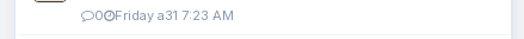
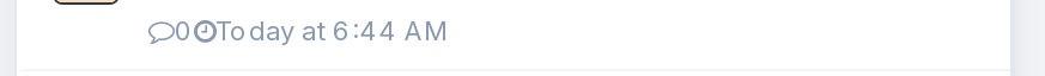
- 0 Friday a31 7:23 AM
+ 0 Today at 6:44 AM
